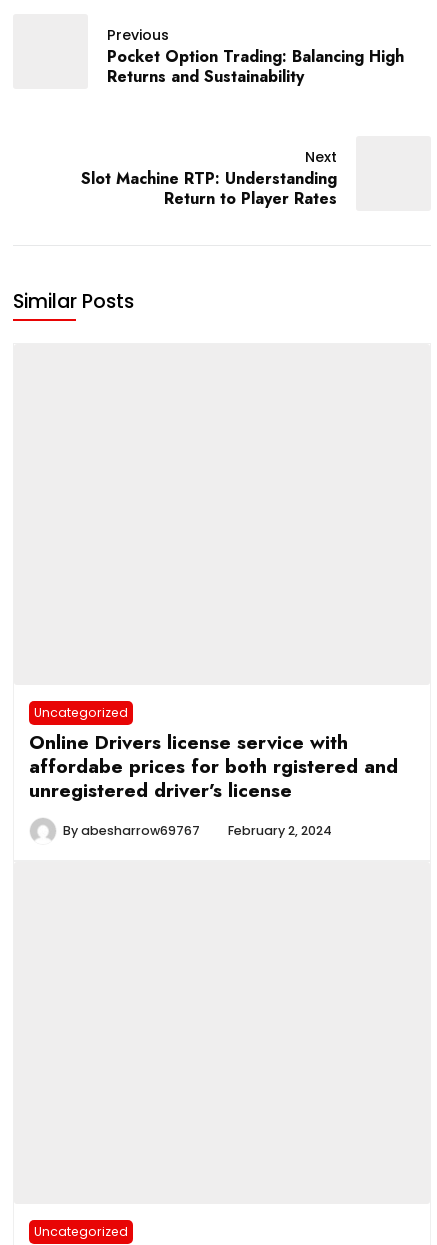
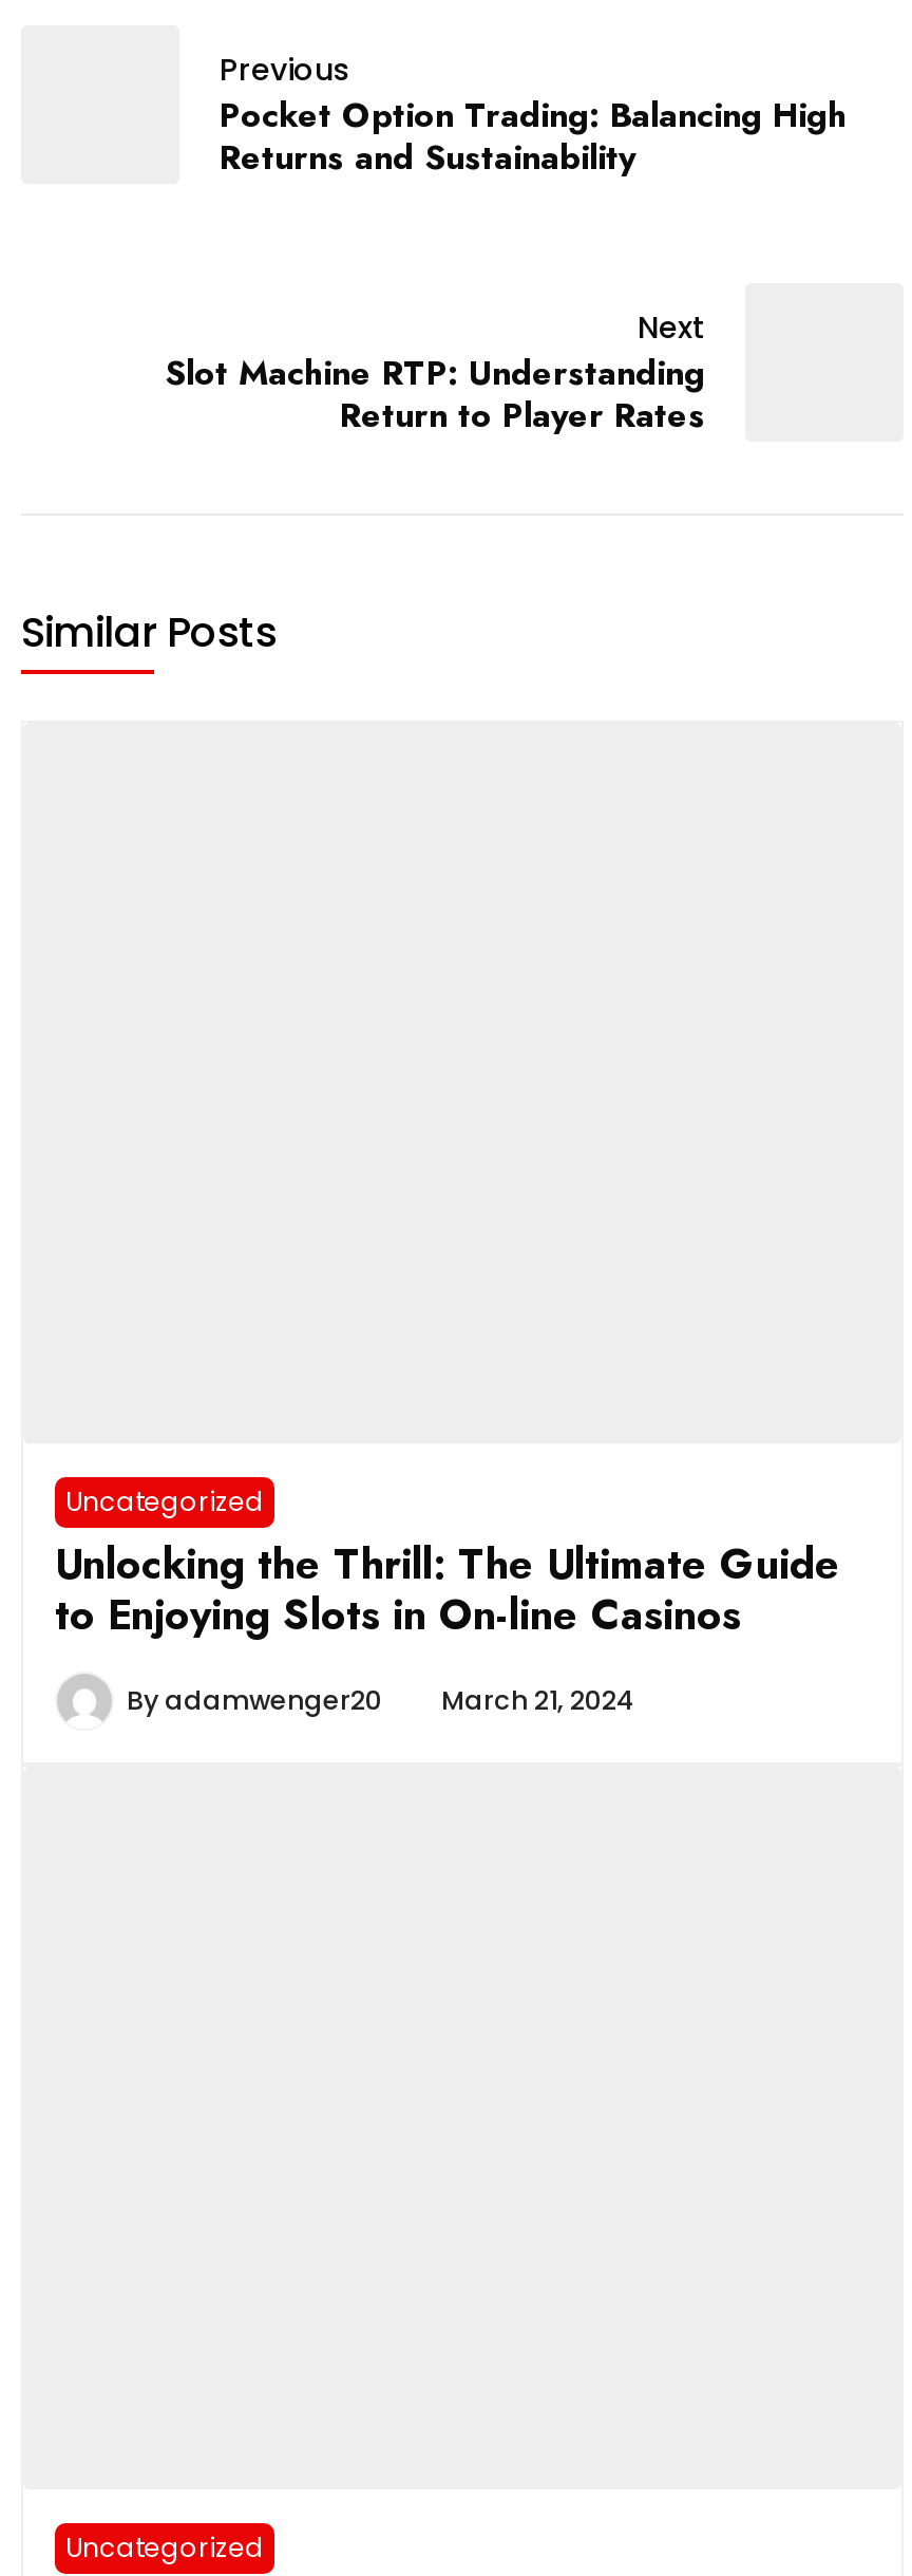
- Online Drivers license service with
- affordabe prices for both rgistered and
- unregistered driver’s license
+ Unlocking the Thrill: The Ultimate Guide
+ to Enjoying Slots in On-line Casinos

- By abesharrow69767
- February 2, 2024
+ By adamwenger20
+ March 21, 2024
